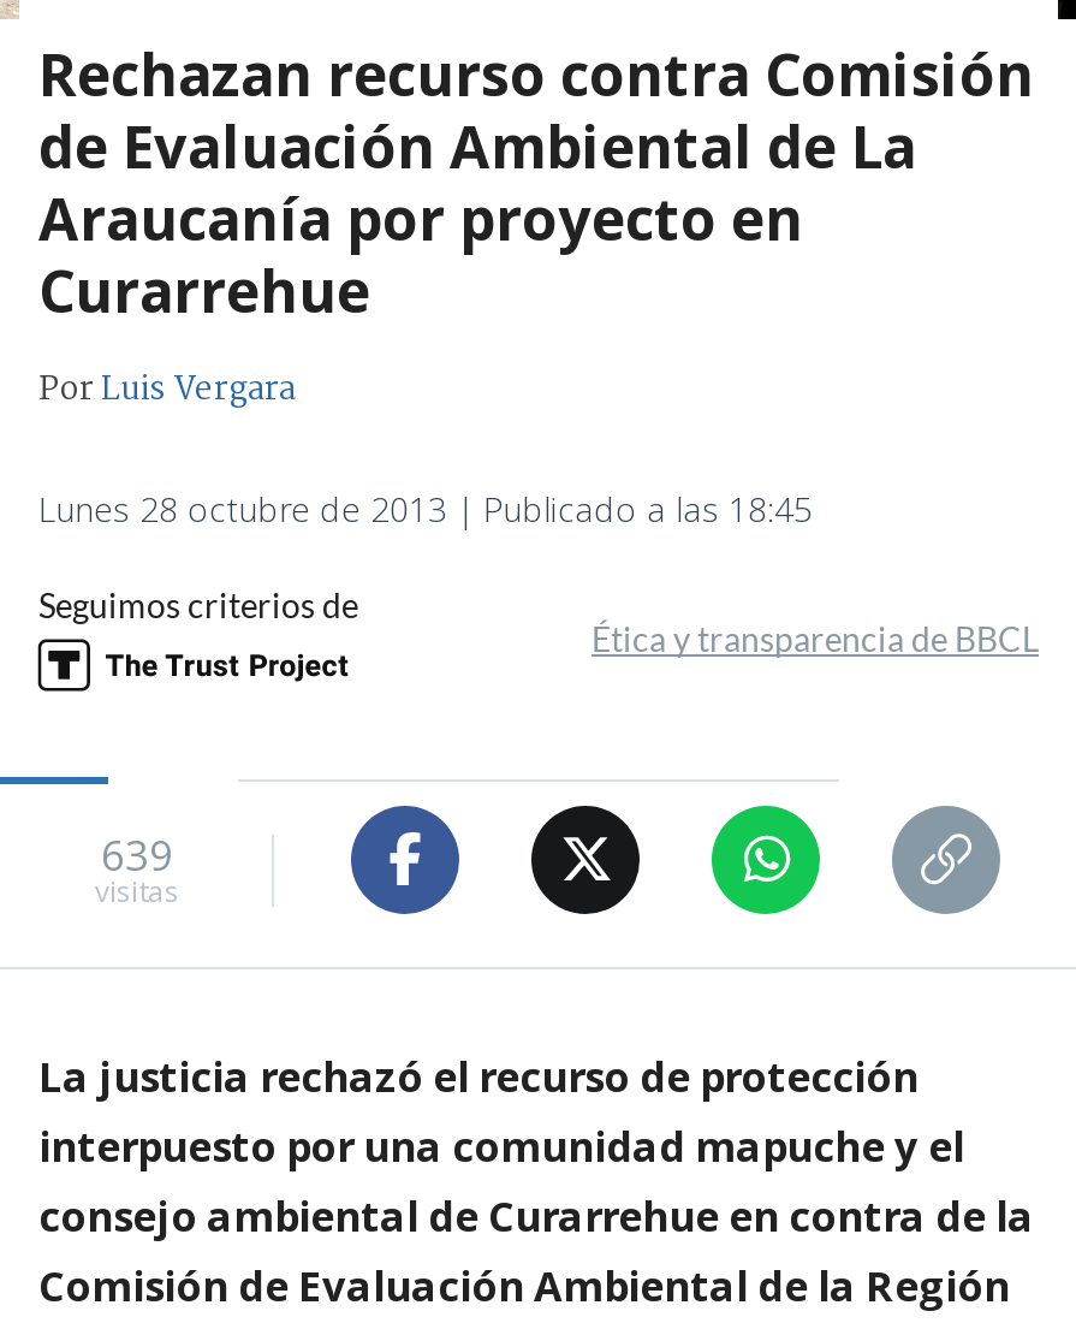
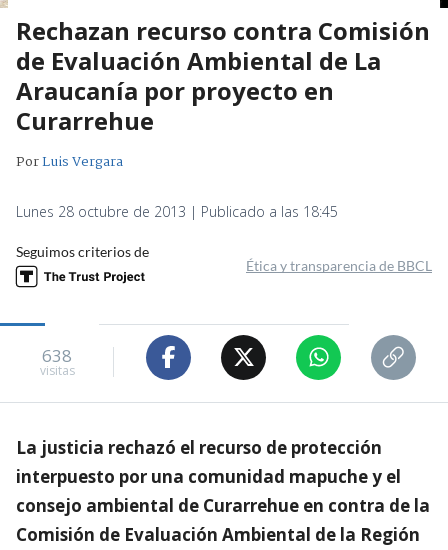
- 639
+ 638
